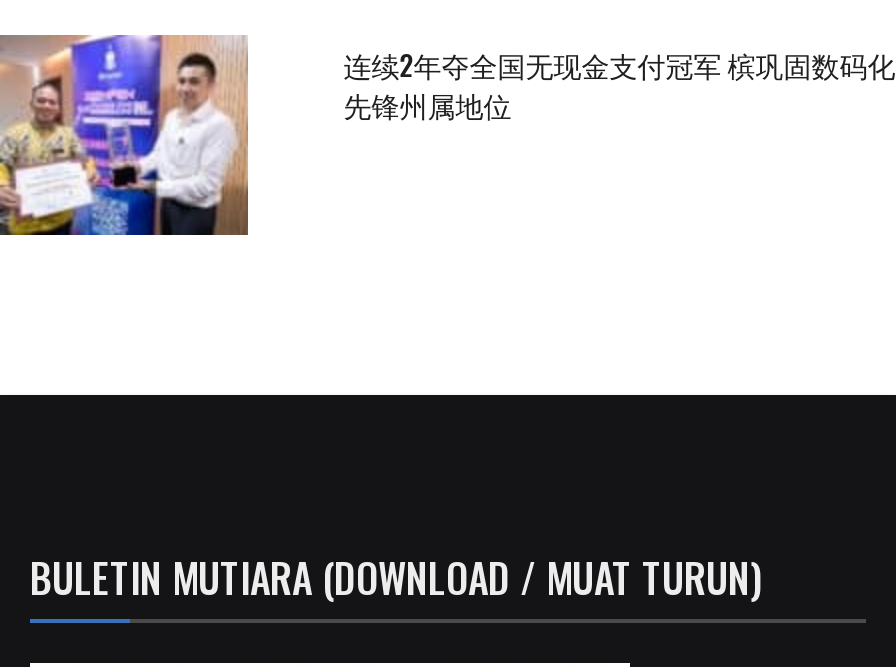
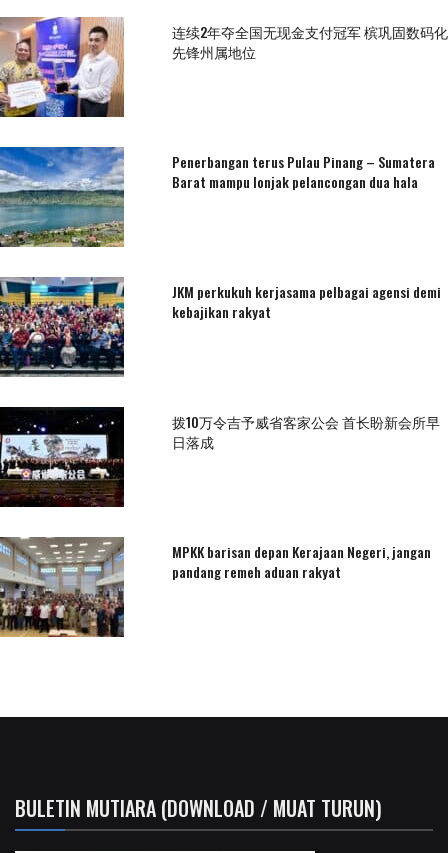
+ [image]

+ [image]

+ [image]

+ [image]

+ Penerbangan terus Pulau Pinang – Sumatera
+ Barat mampu lonjak pelancongan dua hala

+ JKM perkukuh kerjasama pelbagai agensi demi
+ kebajikan rakyat

+ 拨10万令吉予威省客家公会 首长盼新会所早
+ 日落成

+ MPKK barisan depan Kerajaan Negeri, jangan
+ pandang remeh aduan rakyat
